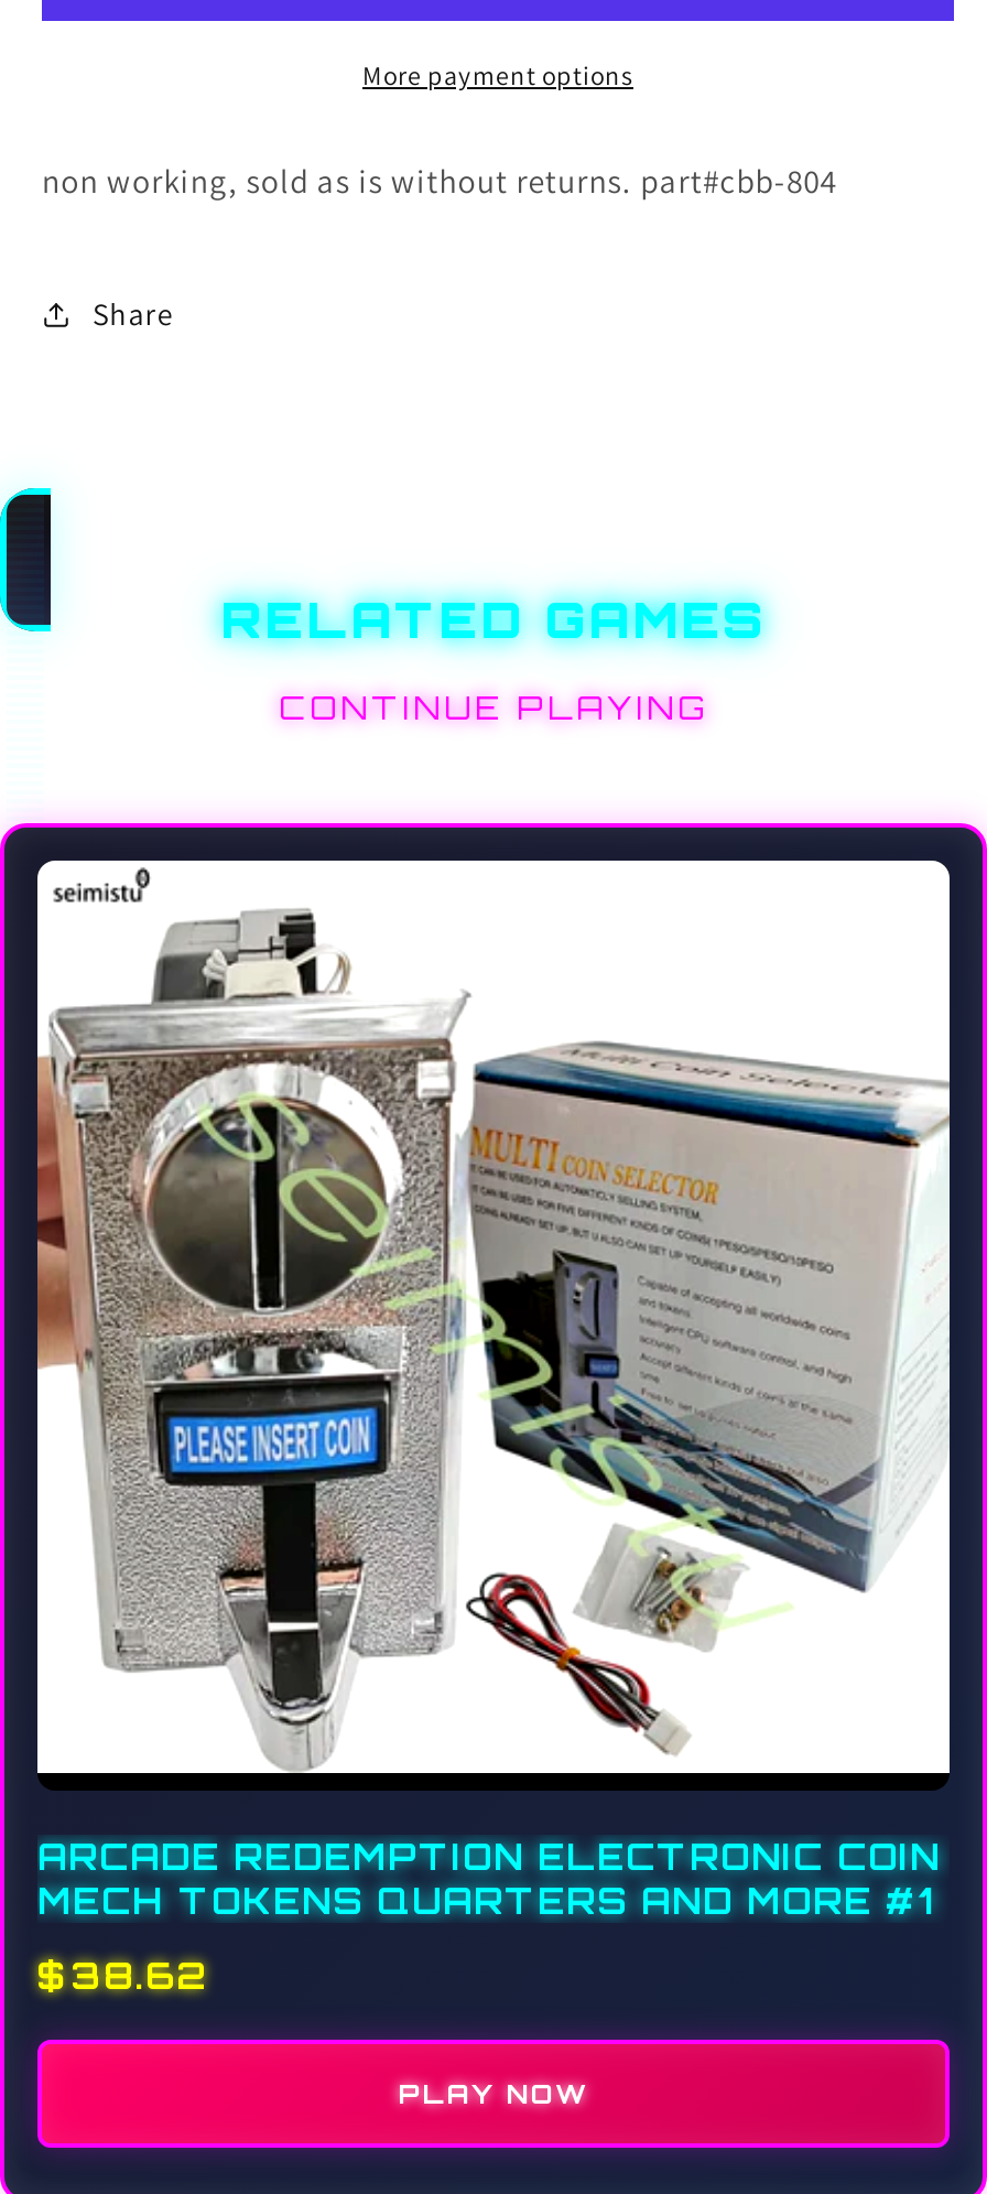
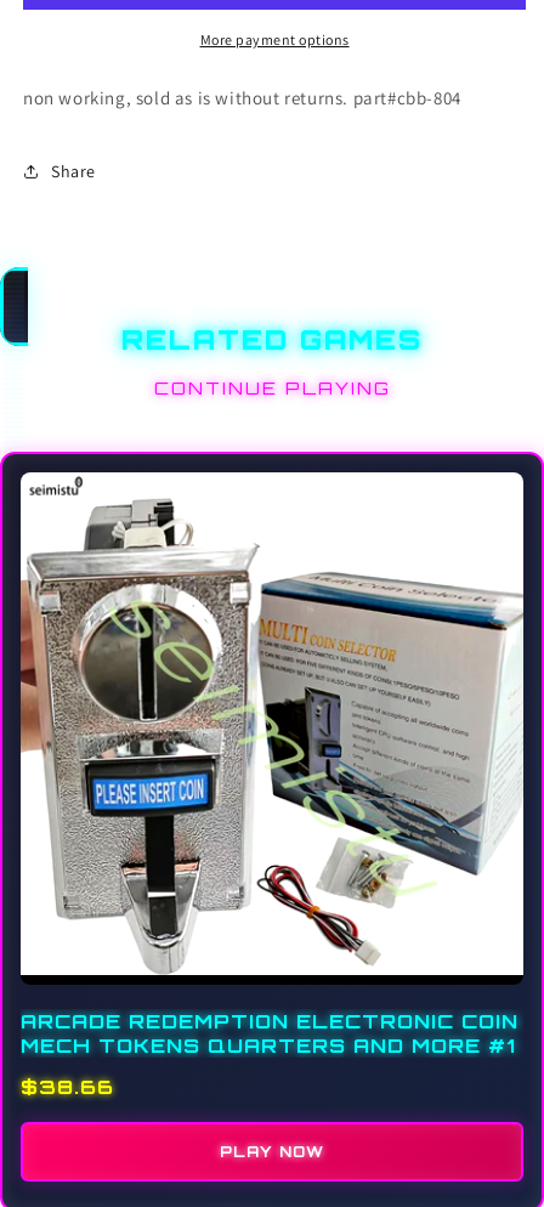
- $38.62
+ $38.66
